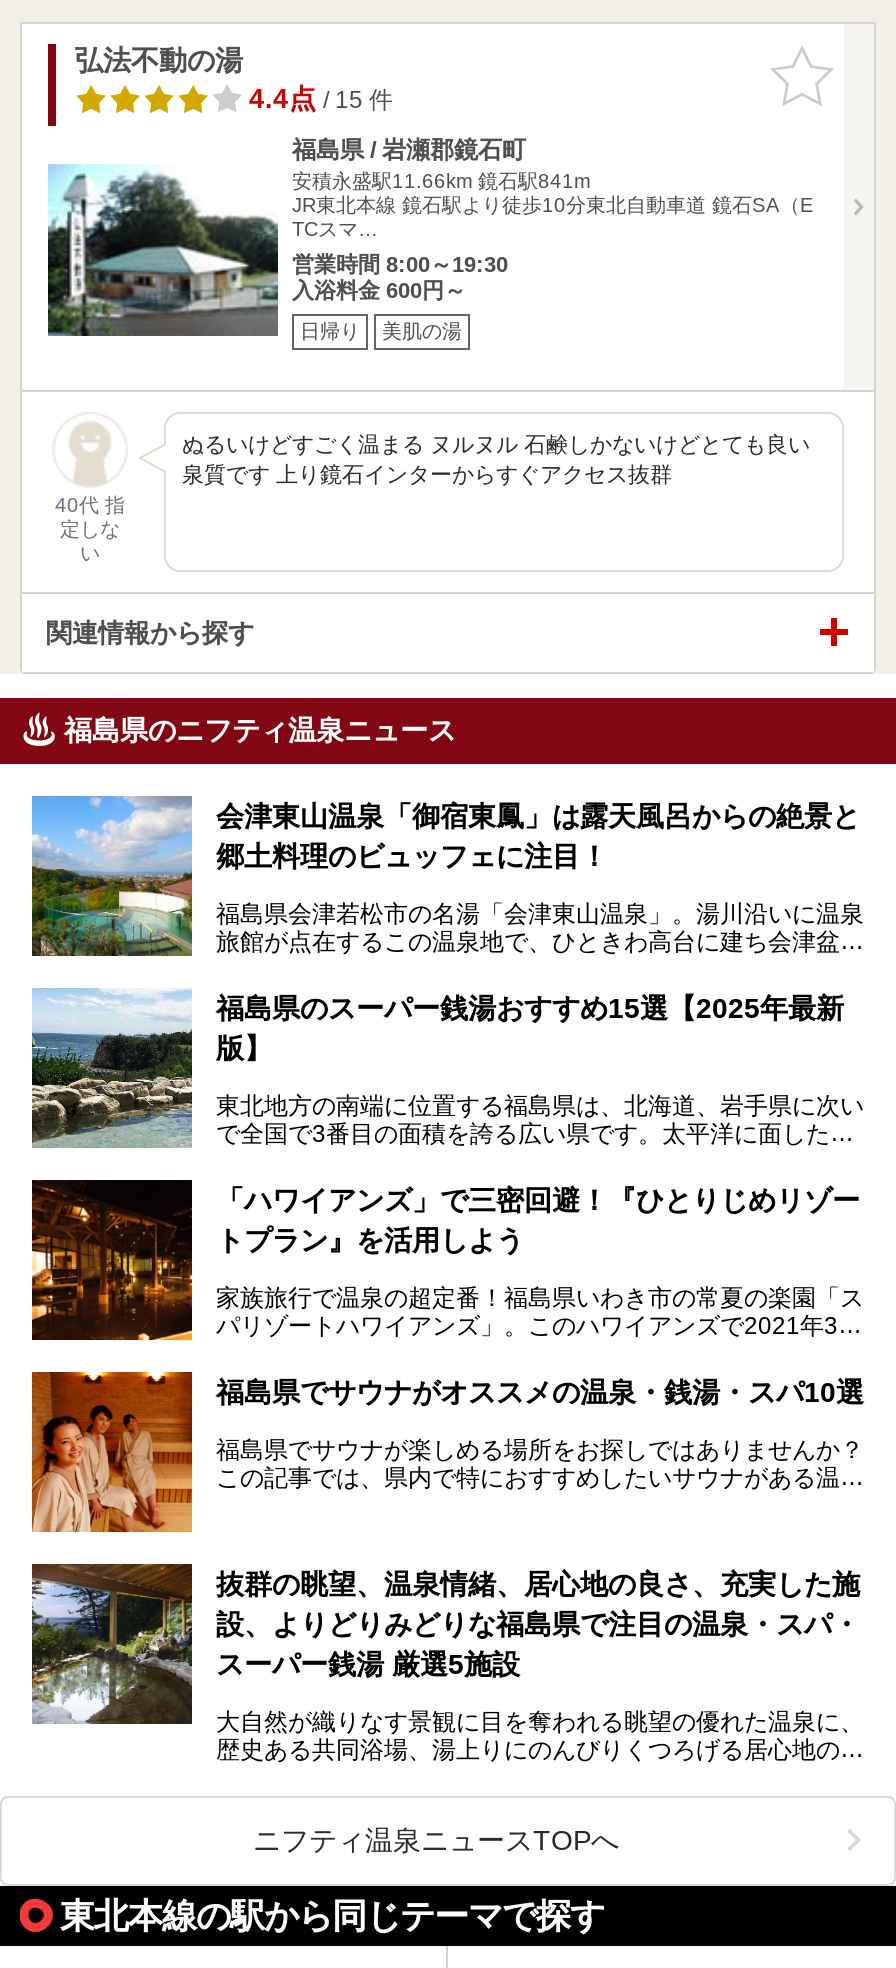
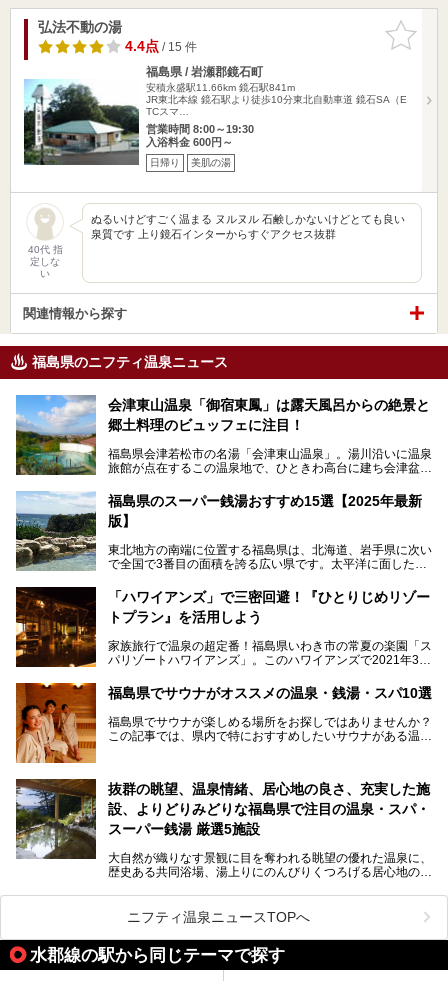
- 東北本線の駅から同じテーマで探す
+ 水郡線の駅から同じテーマで探す
